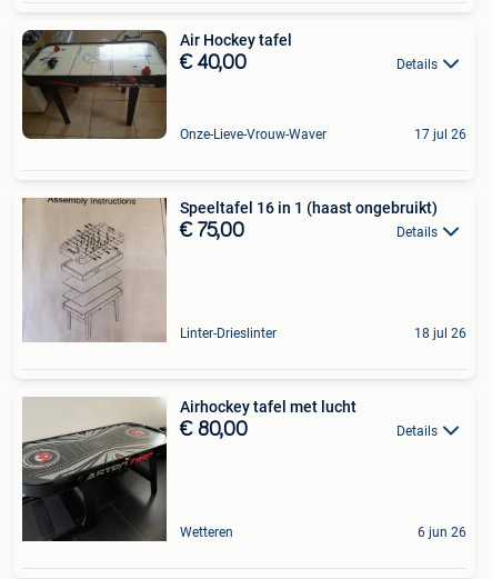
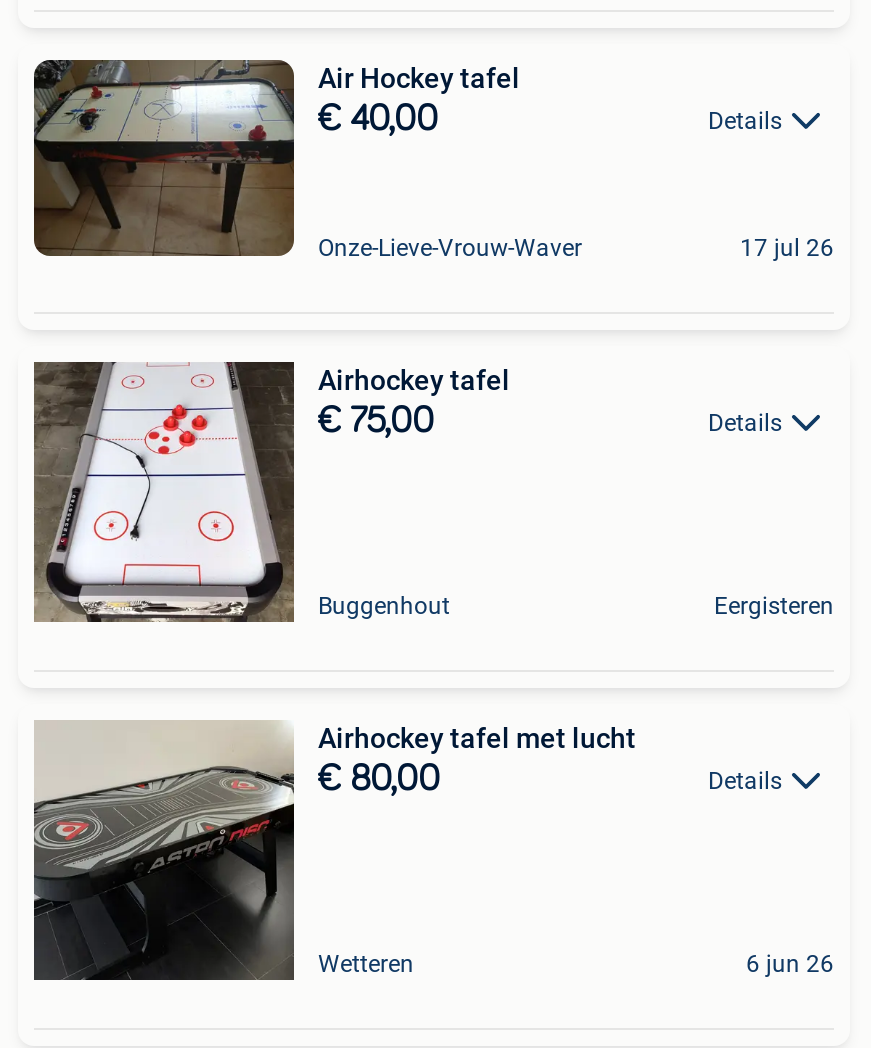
- [image]
- Speeltafel 16 in 1 (haast ongebruikt)
+ [image]
+ Airhockey tafel

- Linter-Drieslinter
- 18 jul 26
+ Buggenhout
+ Eergisteren
